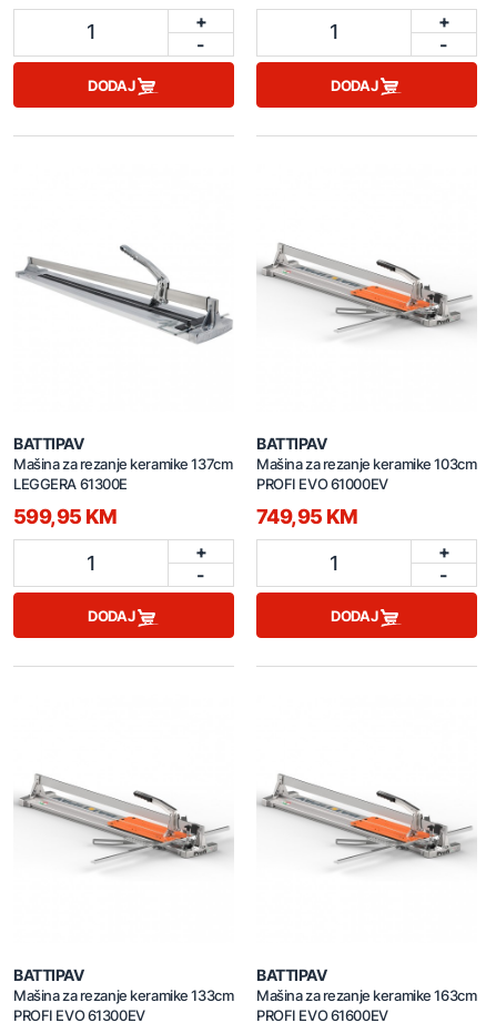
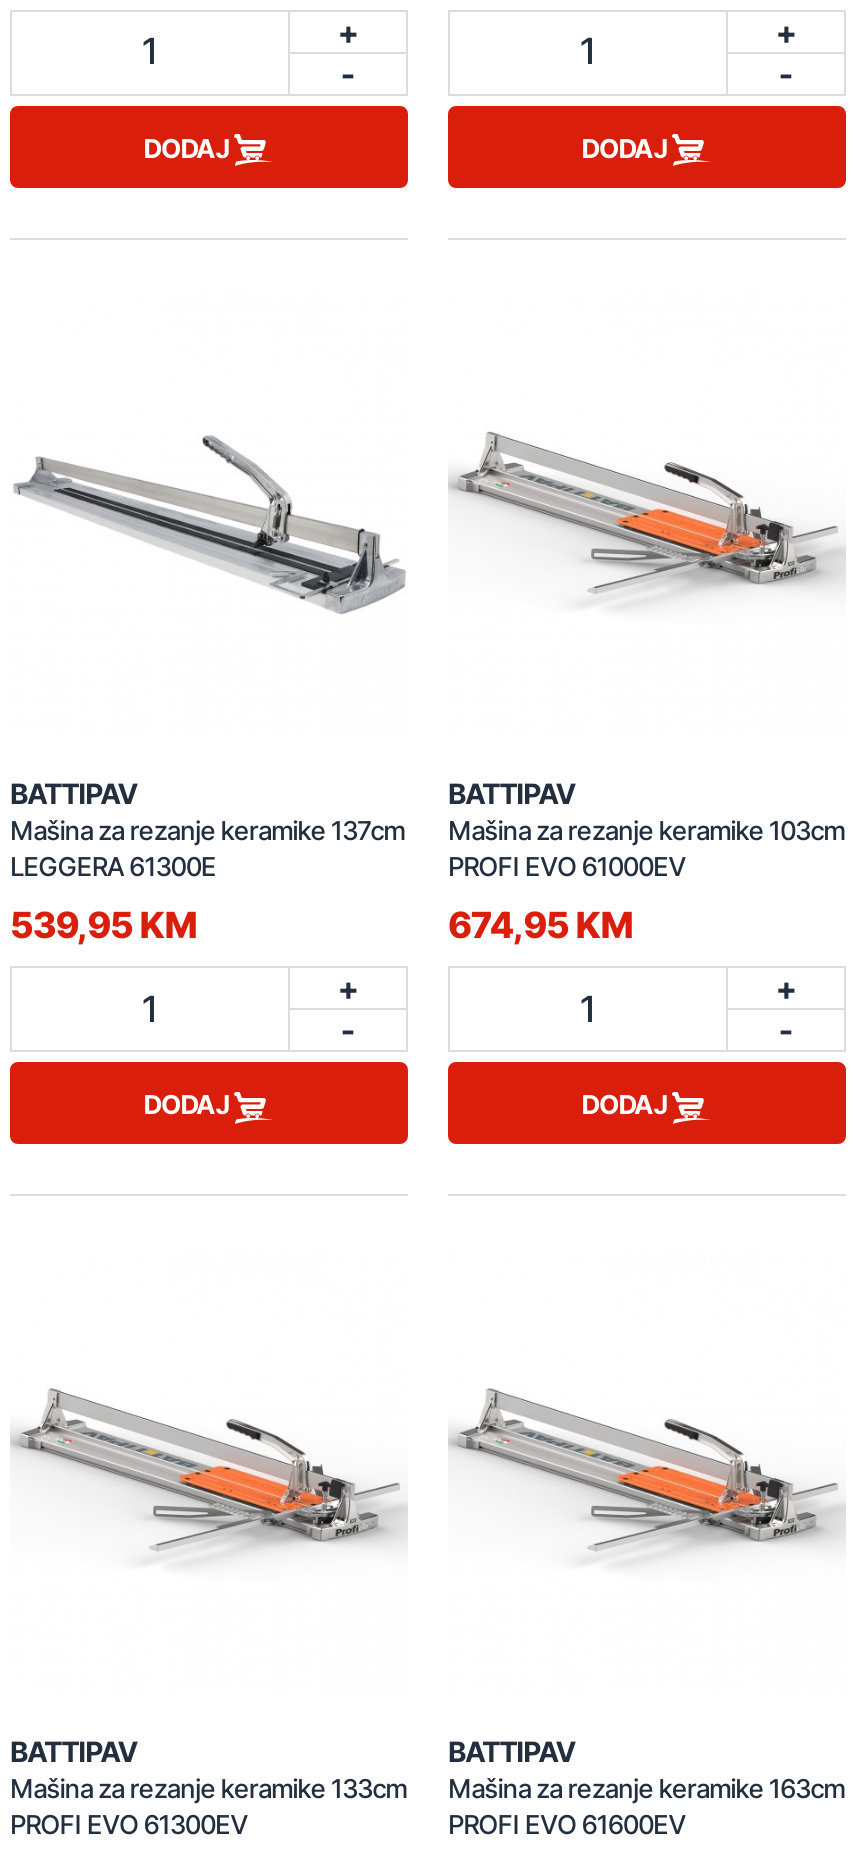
- 599,95 KM
+ 539,95 KM

- 749,95 KM
+ 674,95 KM
